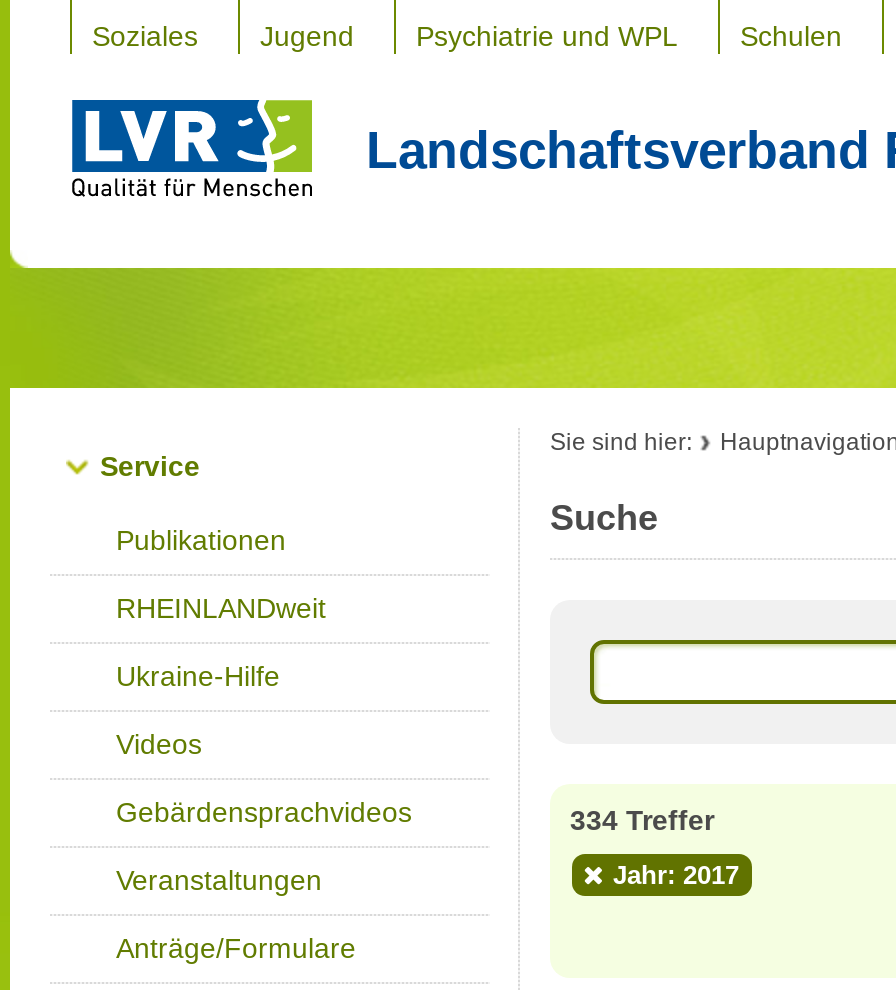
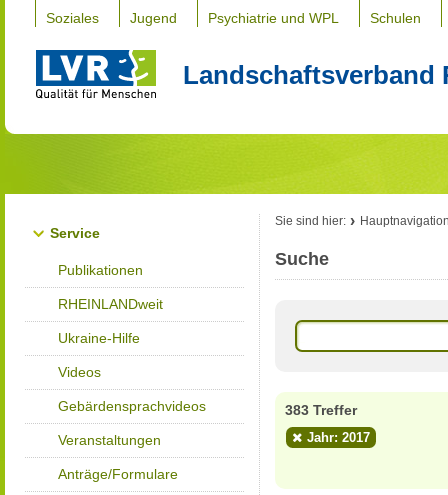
- 334 Treffer
+ 383 Treffer
